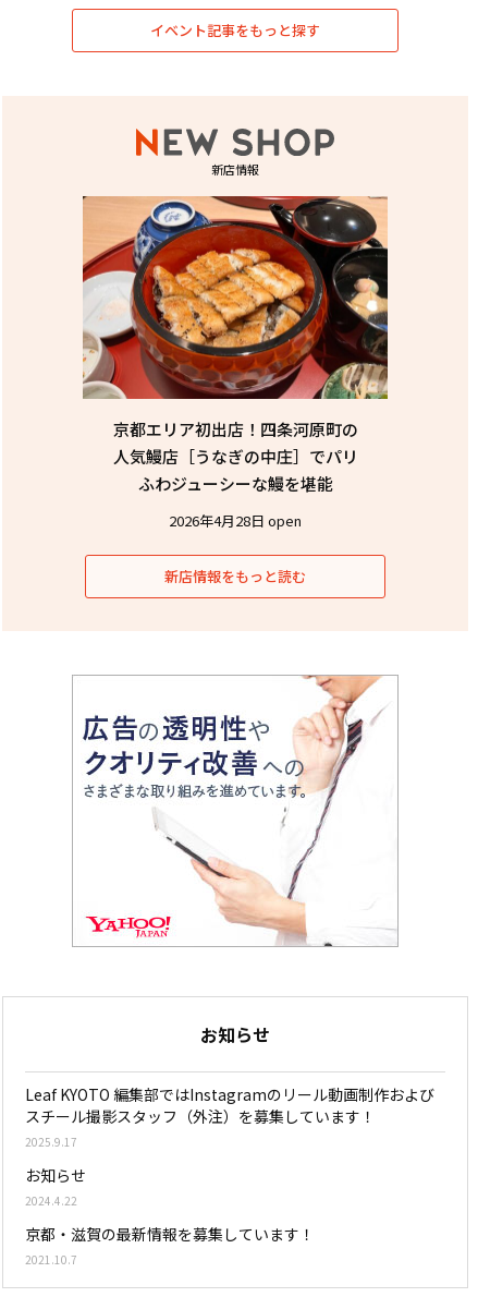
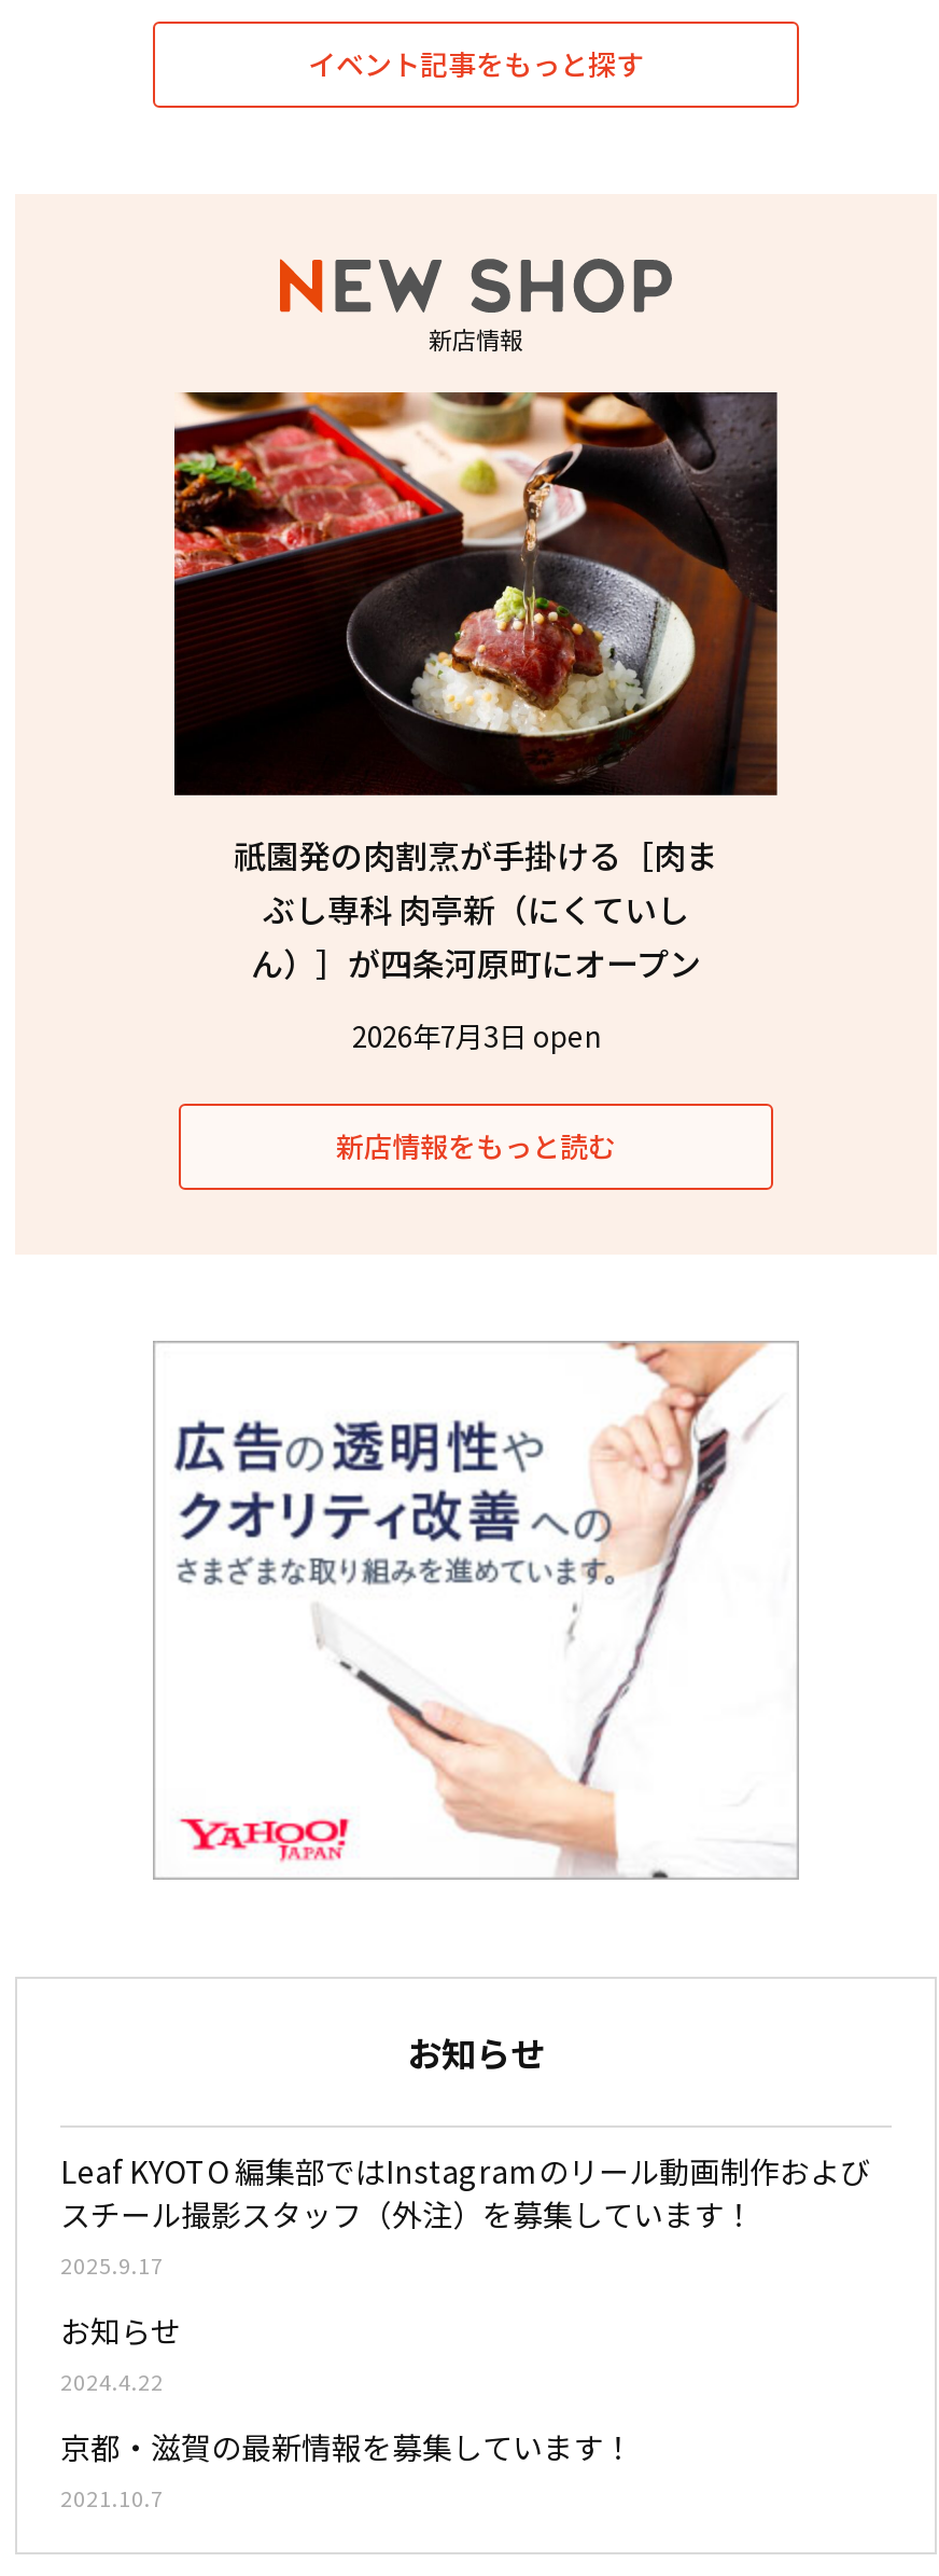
- [image]
- 京都エリア初出店！四条河原町の
- 人気鰻店［うなぎの中庄］でパリ
- ふわジューシーな鰻を堪能
+ [image]
+ 祇園発の肉割烹が手掛ける［肉ま
+ ぶし専科 肉亭新（にくていし
+ ん）］が四条河原町にオープン

- 2026年4月28日 open
+ 2026年7月3日 open
